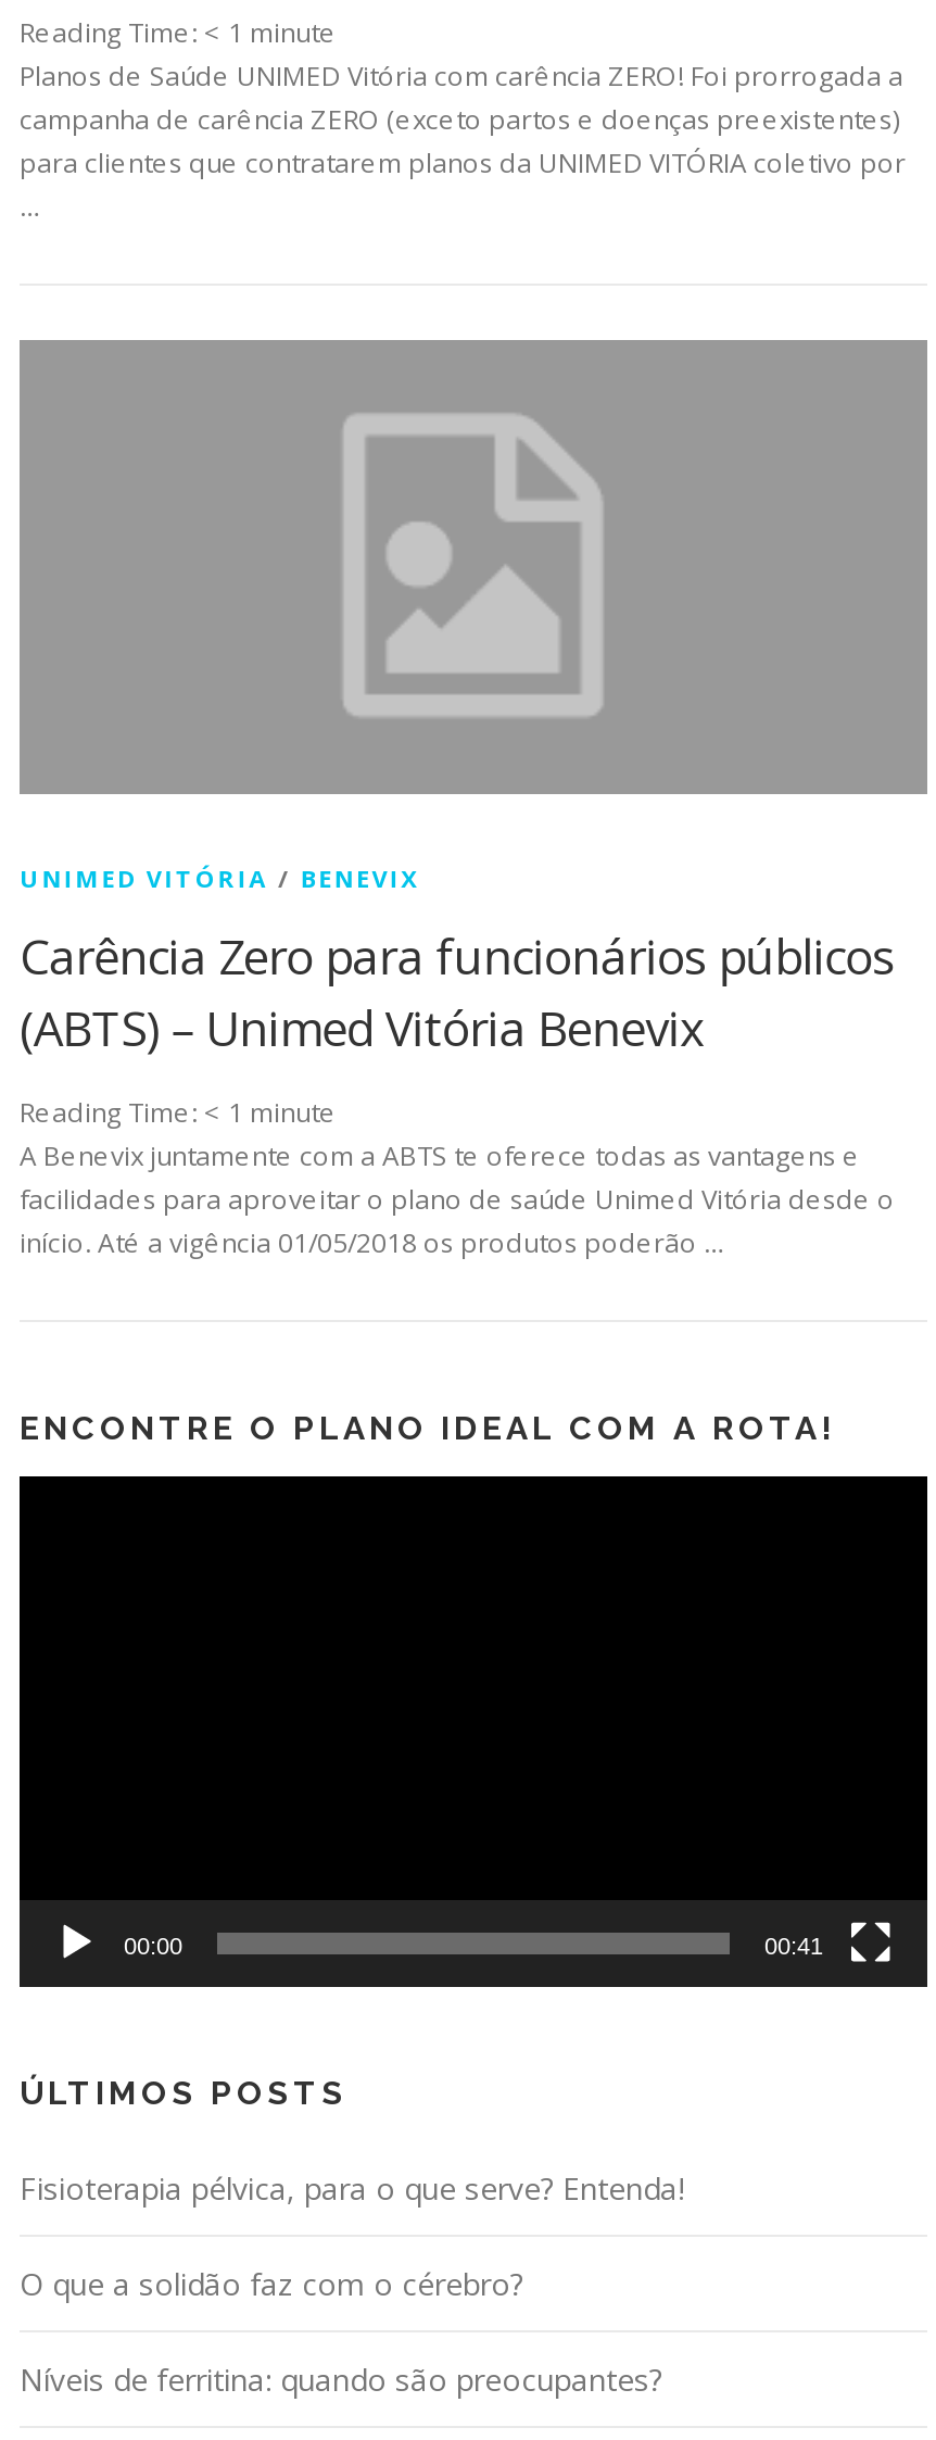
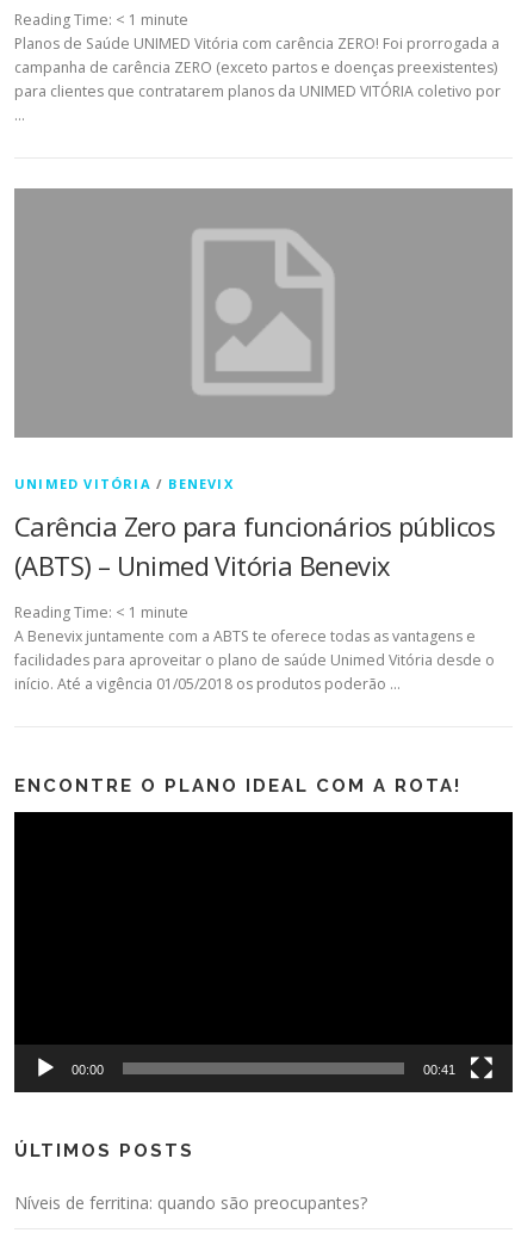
- Fisioterapia pélvica, para o que serve? Entenda!
- O que a solidão faz com o cérebro?
